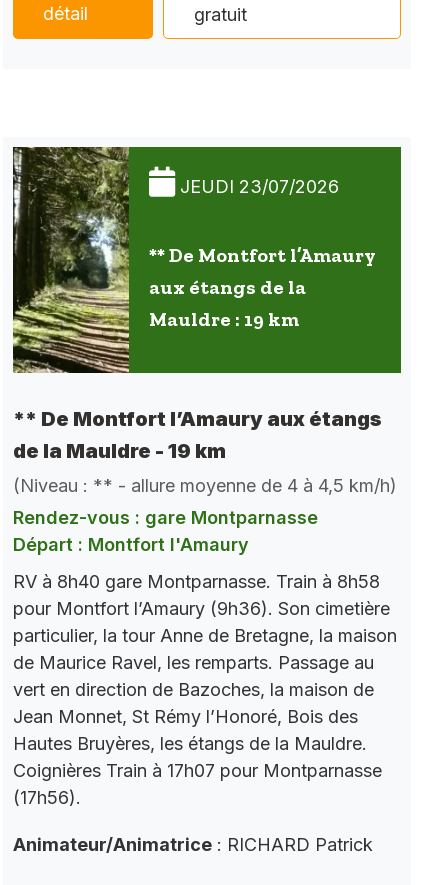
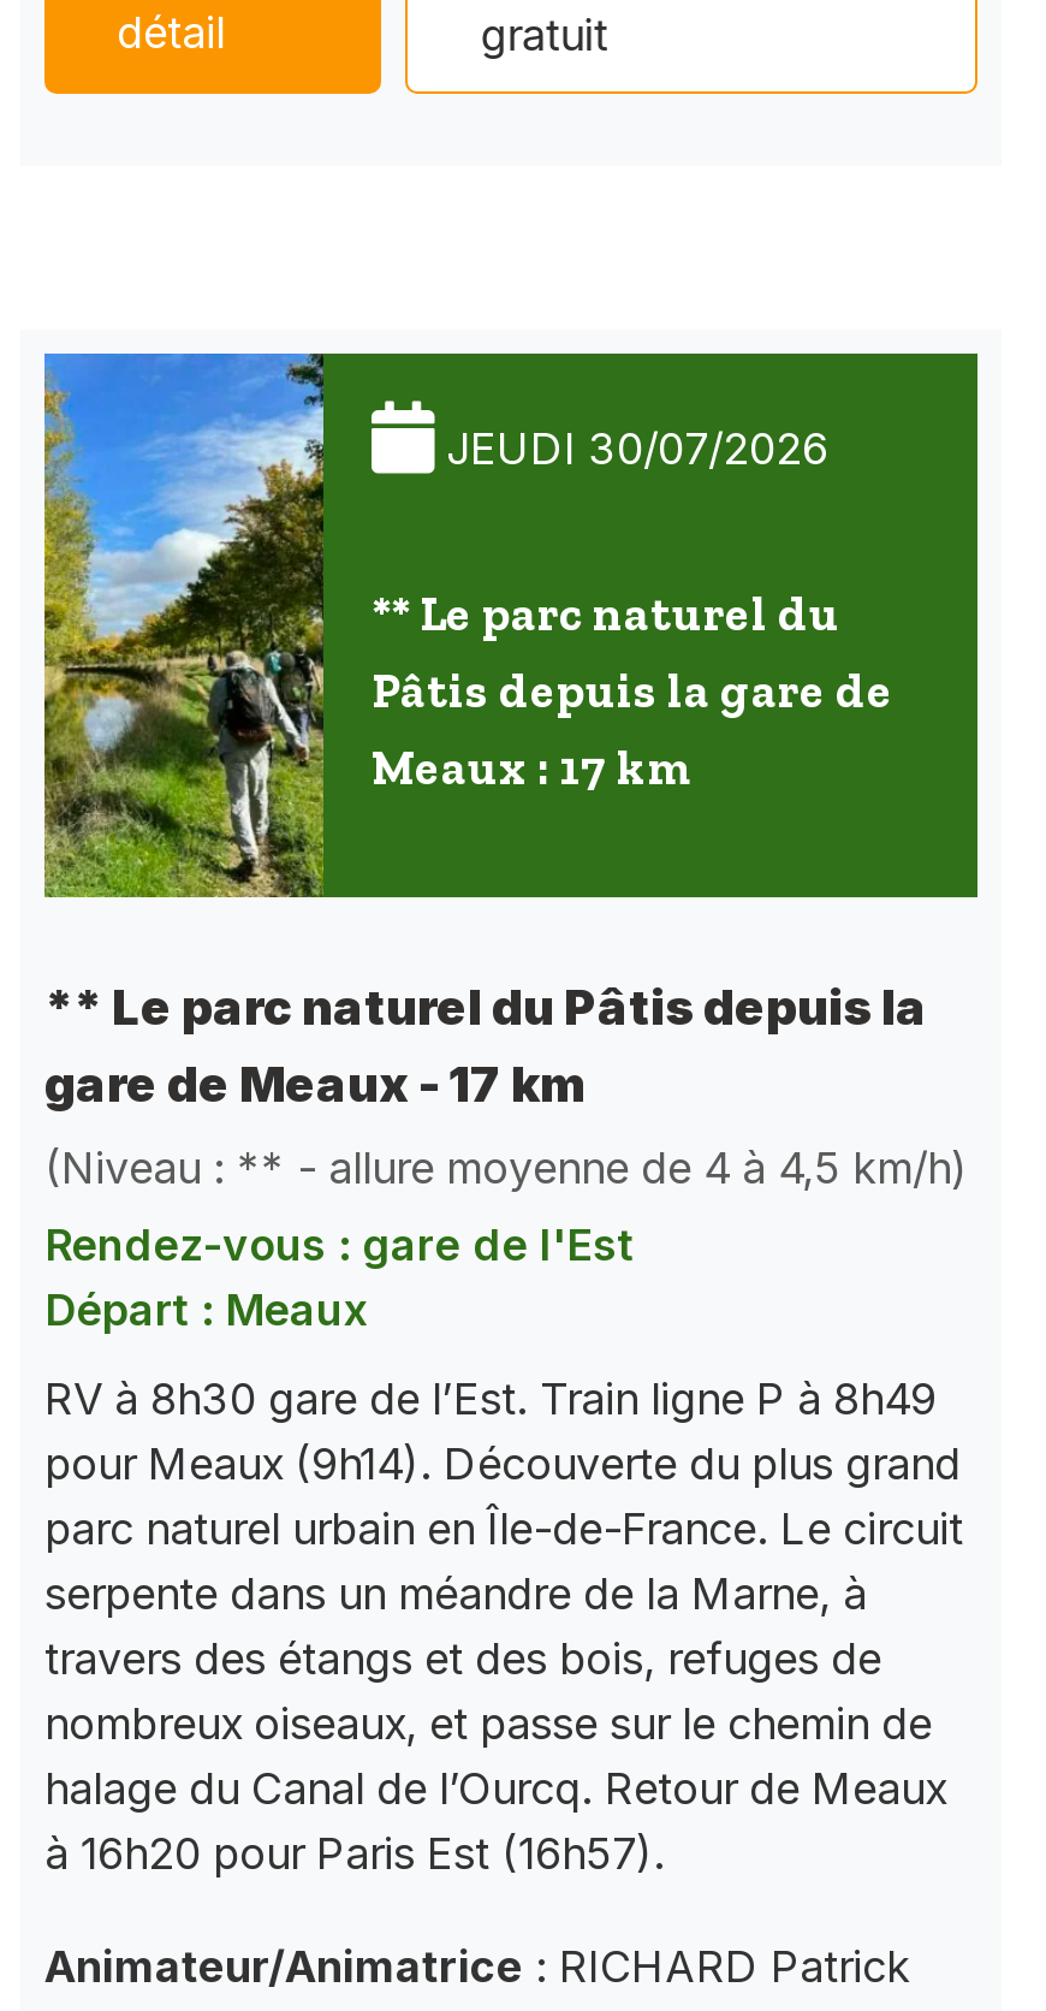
- [image]
- ** De Montfort l’Amaury
- aux étangs de la
- Mauldre : 19 km
+ [image]
+ ** Le parc naturel du
+ Pâtis depuis la gare de
+ Meaux : 17 km

- JEUDI 23/07/2026
+ JEUDI 30/07/2026

- ** De Montfort l’Amaury aux étangs
- de la Mauldre - 19 km
+ ** Le parc naturel du Pâtis depuis la
+ gare de Meaux - 17 km

- Rendez-vous : gare Montparnasse
- Départ : Montfort l'Amaury
+ Rendez-vous : gare de l'Est
+ Départ : Meaux

- RV à 8h40 gare Montparnasse. Train à 8h58
- pour Montfort l’Amaury (9h36). Son cimetière
- particulier, la tour Anne de Bretagne, la maison
- de Maurice Ravel, les remparts. Passage au
- vert en direction de Bazoches, la maison de
- Jean Monnet, St Rémy l’Honoré, Bois des
- Hautes Bruyères, les étangs de la Mauldre.
- Coignières Train à 17h07 pour Montparnasse
- (17h56).
+ RV à 8h30 gare de l’Est. Train ligne P à 8h49
+ pour Meaux (9h14). Découverte du plus grand
+ parc naturel urbain en Île-de-France. Le circuit
+ serpente dans un méandre de la Marne, à
+ travers des étangs et des bois, refuges de
+ nombreux oiseaux, et passe sur le chemin de
+ halage du Canal de l’Ourcq. Retour de Meaux
+ à 16h20 pour Paris Est (16h57).
